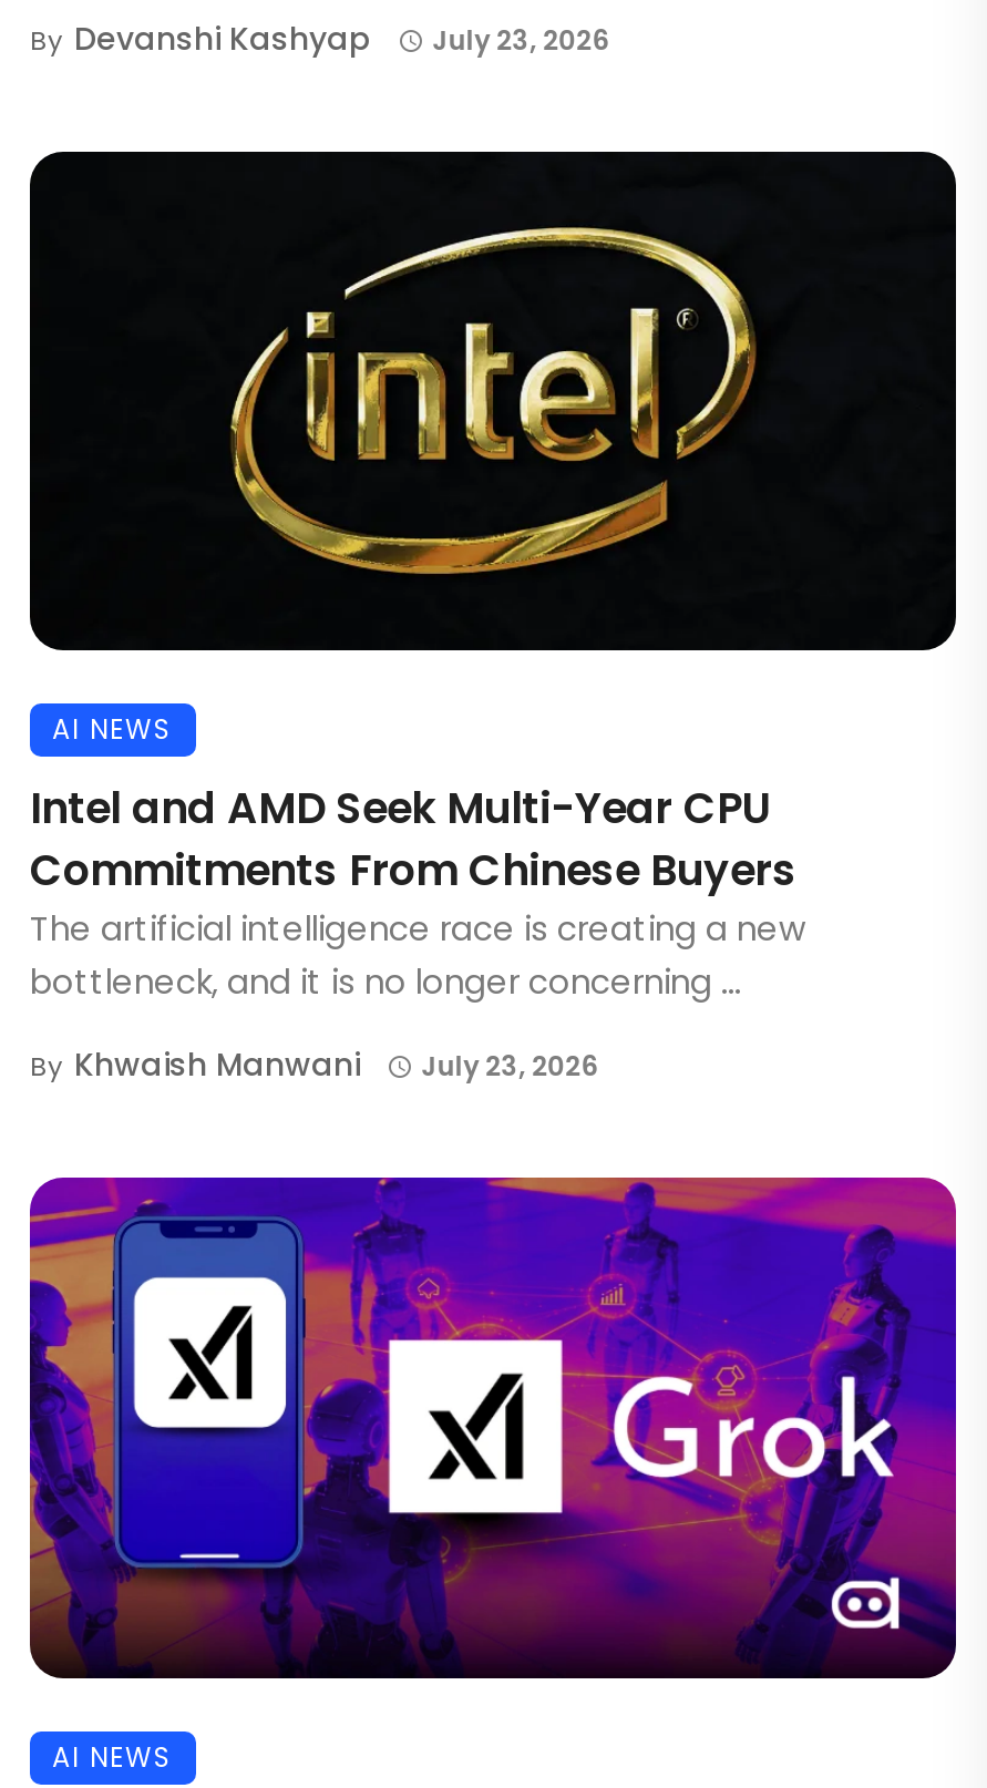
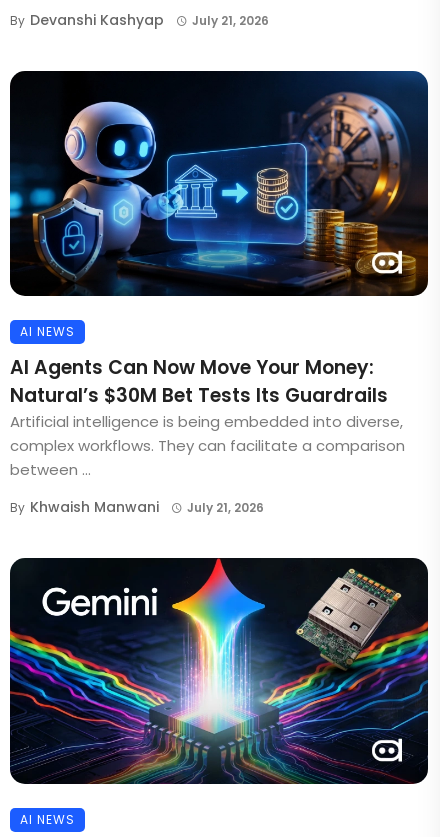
- By Devanshi Kashyap July 23, 2026
+ By Devanshi Kashyap July 21, 2026

- [image]
+ [image]

- Intel and AMD Seek Multi-Year CPU
- Commitments From Chinese Buyers
- The artificial intelligence race is creating a new
- bottleneck, and it is no longer concerning ...
+ AI Agents Can Now Move Your Money:
+ Natural’s $30M Bet Tests Its Guardrails
+ Artificial intelligence is being embedded into diverse,
+ complex workflows. They can facilitate a comparison
+ between ...

- By Khwaish Manwani July 23, 2026
+ By Khwaish Manwani July 21, 2026

- [image]
+ [image]
